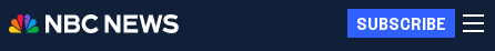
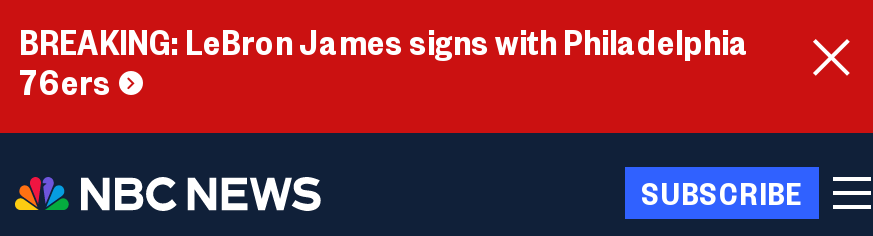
+ BREAKING: LeBron James signs with Philadelphia
+ 76ers
